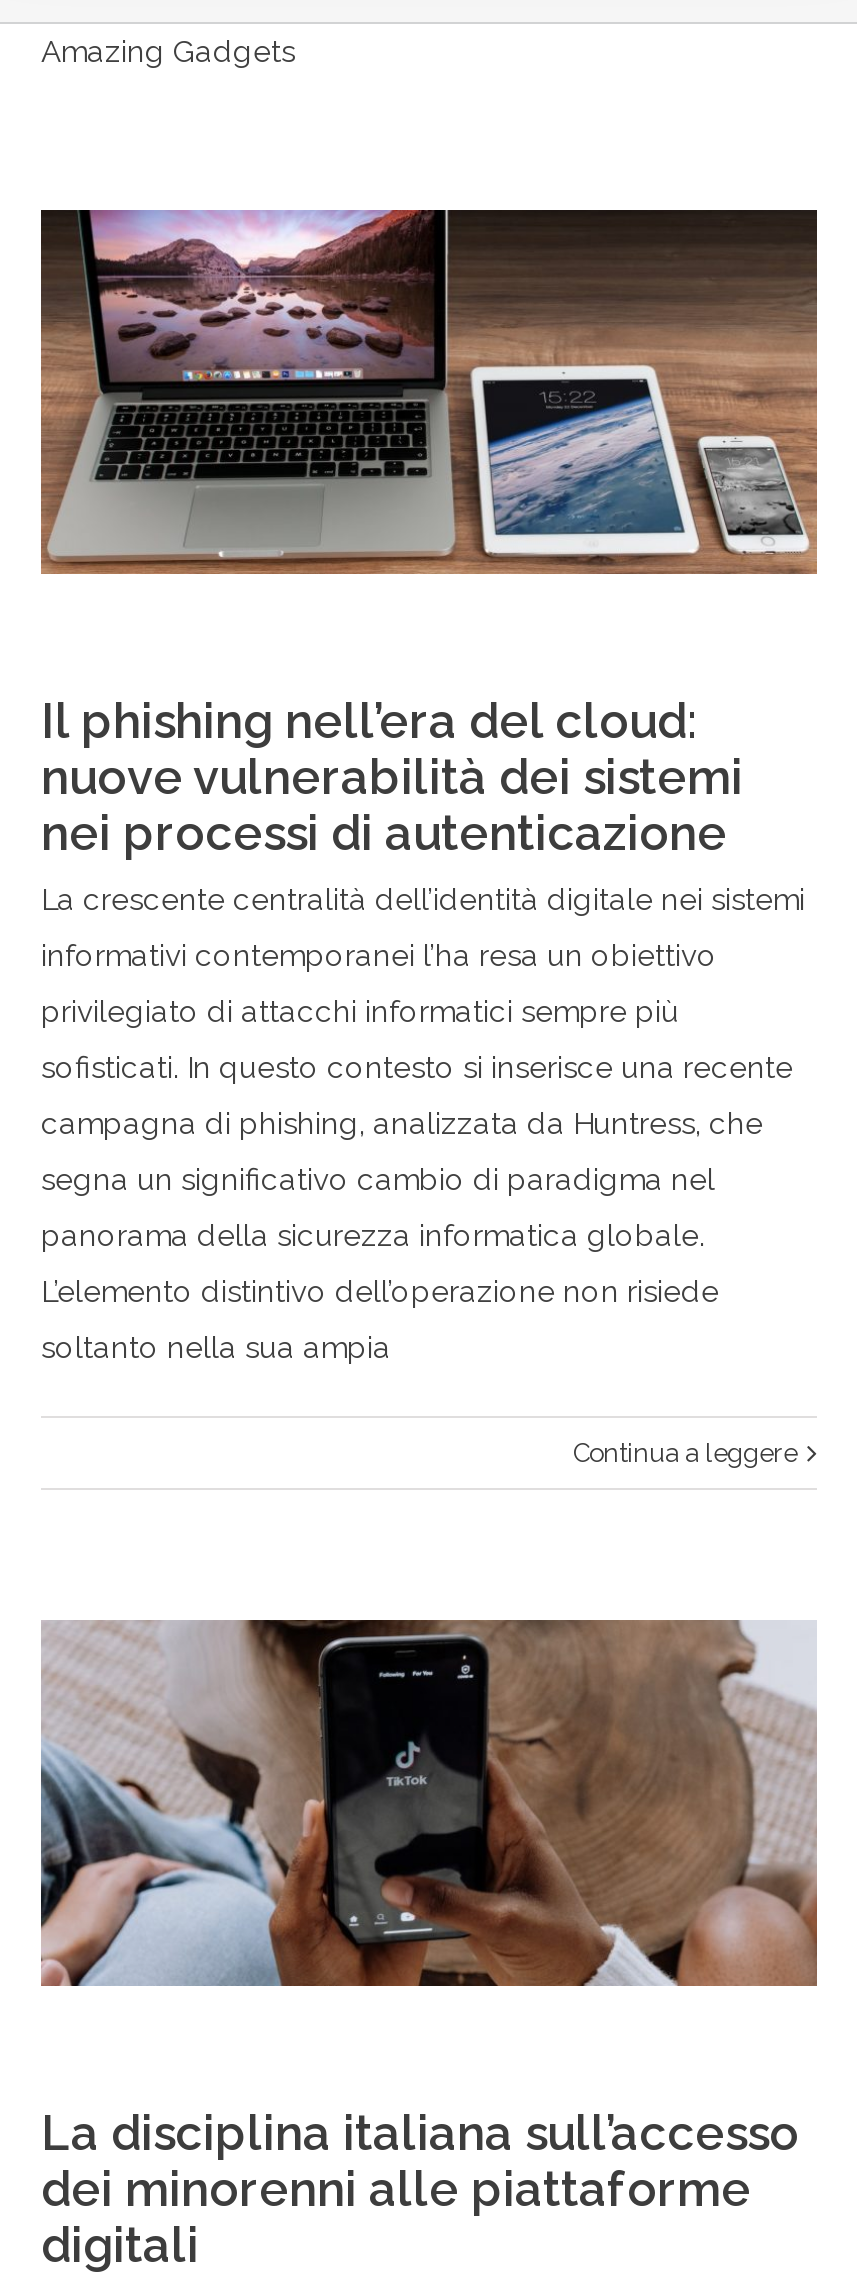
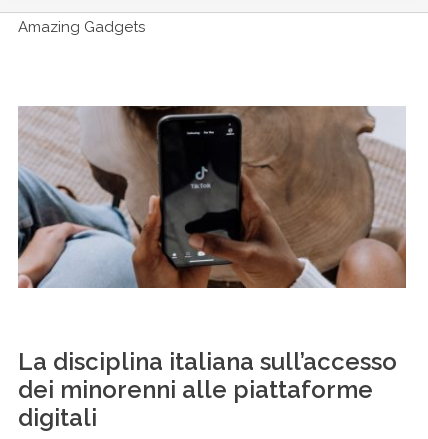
- [image]

- Il phishing nell’era del cloud:
- nuove vulnerabilità dei sistemi
- nei processi di autenticazione
- La crescente centralità dell’identità digitale nei sistemi
- informativi contemporanei l’ha resa un obiettivo
- privilegiato di attacchi informatici sempre più
- sofisticati. In questo contesto si inserisce una recente
- campagna di phishing, analizzata da Huntress, che
- segna un significativo cambio di paradigma nel
- panorama della sicurezza informatica globale.
- L’elemento distintivo dell’operazione non risiede
- soltanto nella sua ampia
- Continua a leggere
